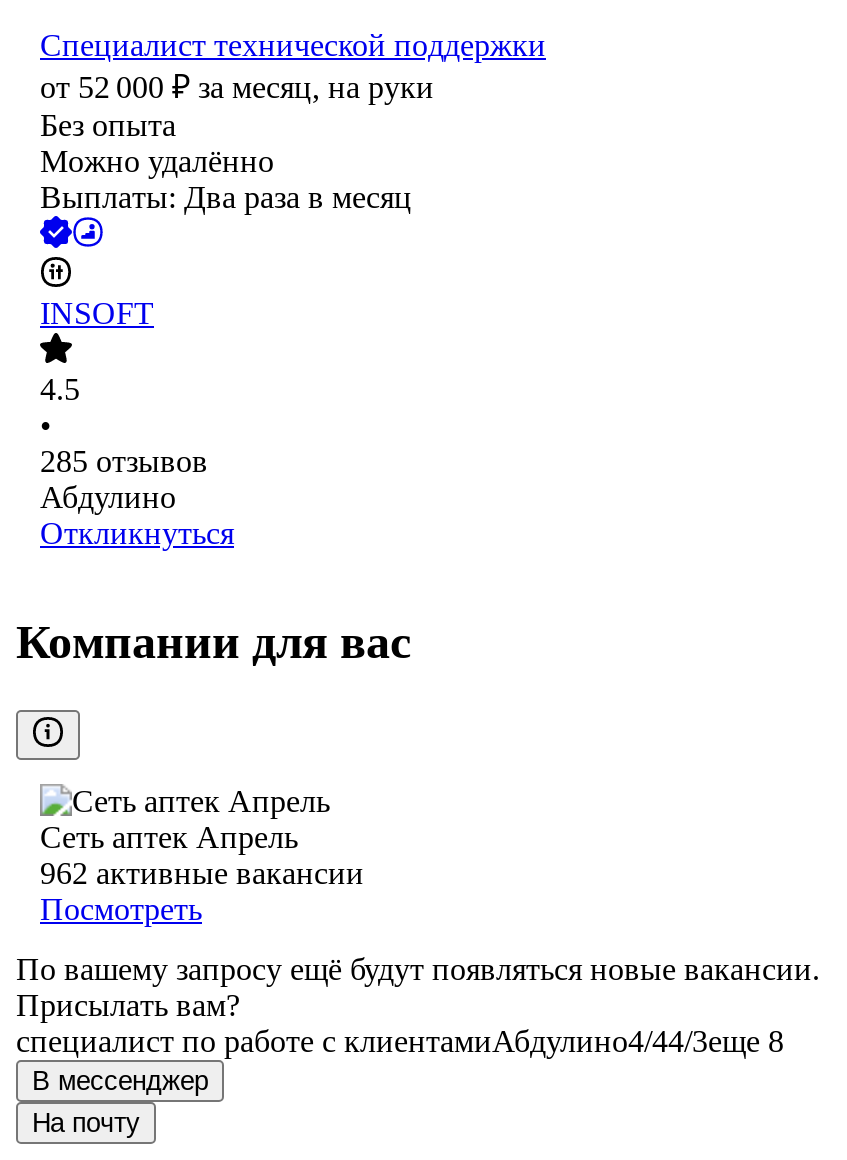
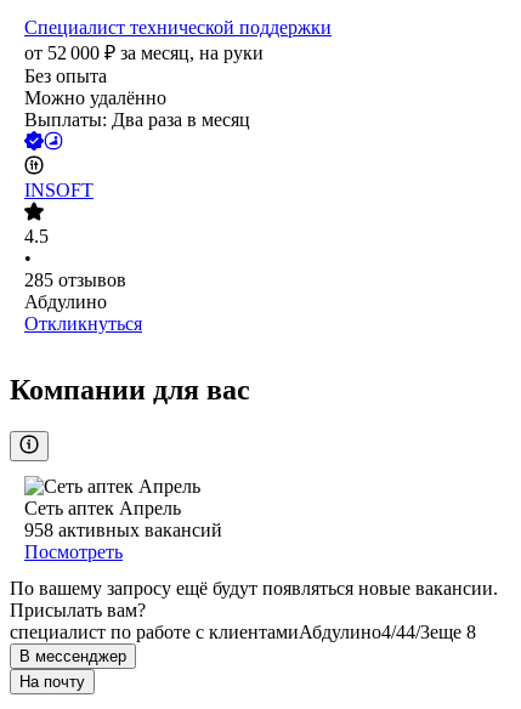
- 962 активные вакансии
+ 958 активных вакансий
